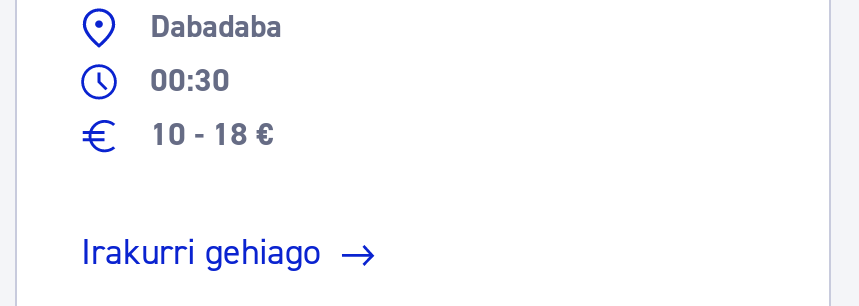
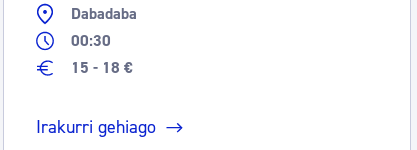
- 10 - 18 €
+ 15 - 18 €
